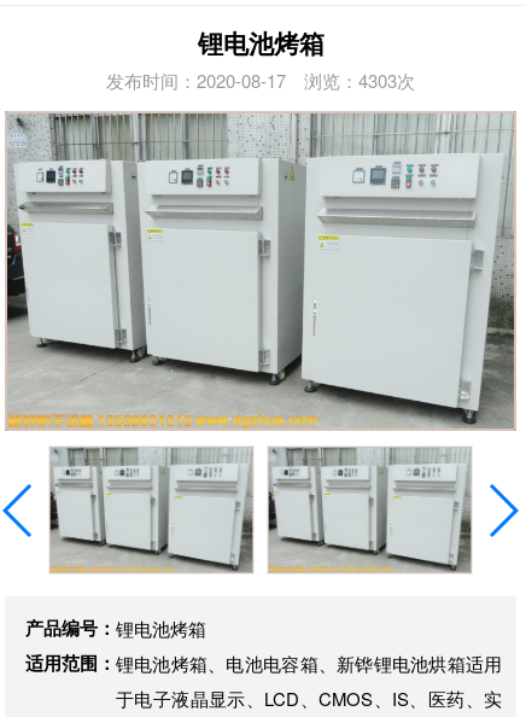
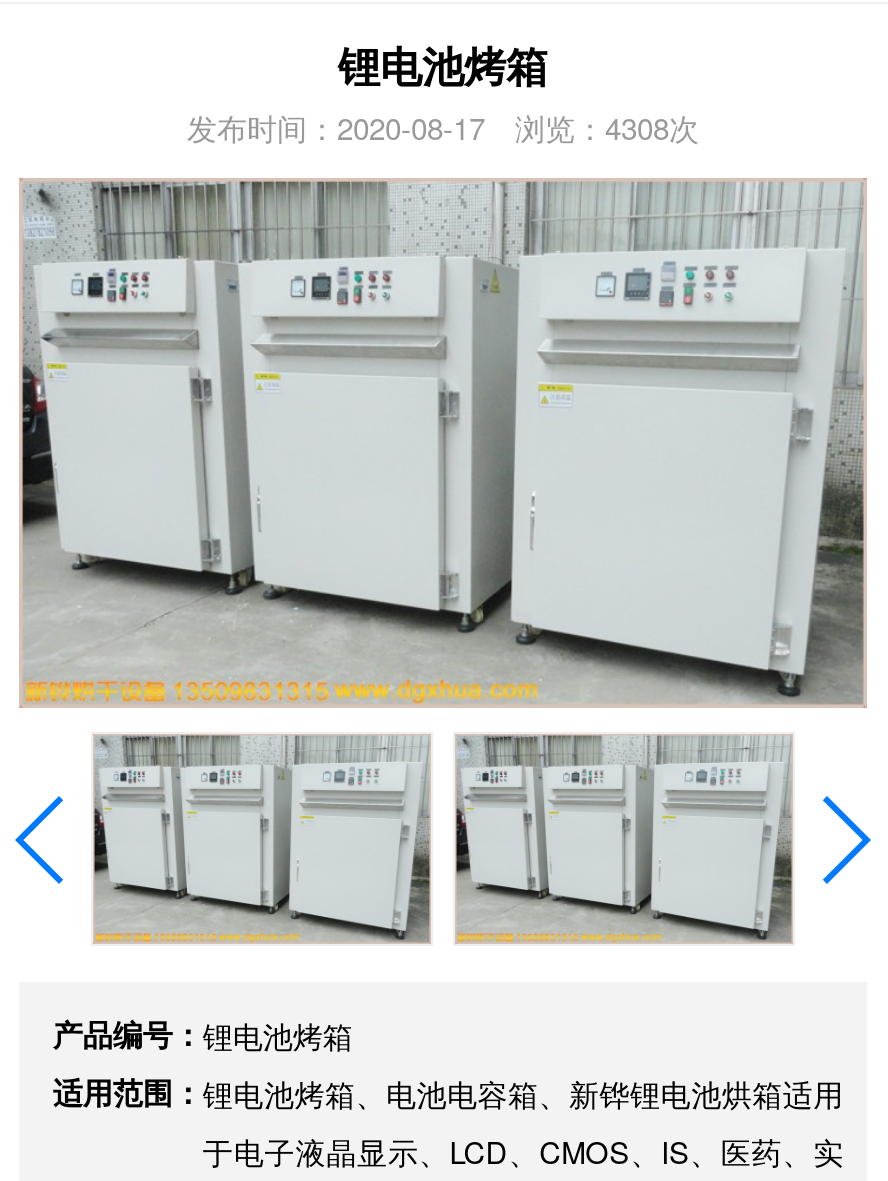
- 发布时间：2020-08-17 浏览：4303次
+ 发布时间：2020-08-17 浏览：4308次
